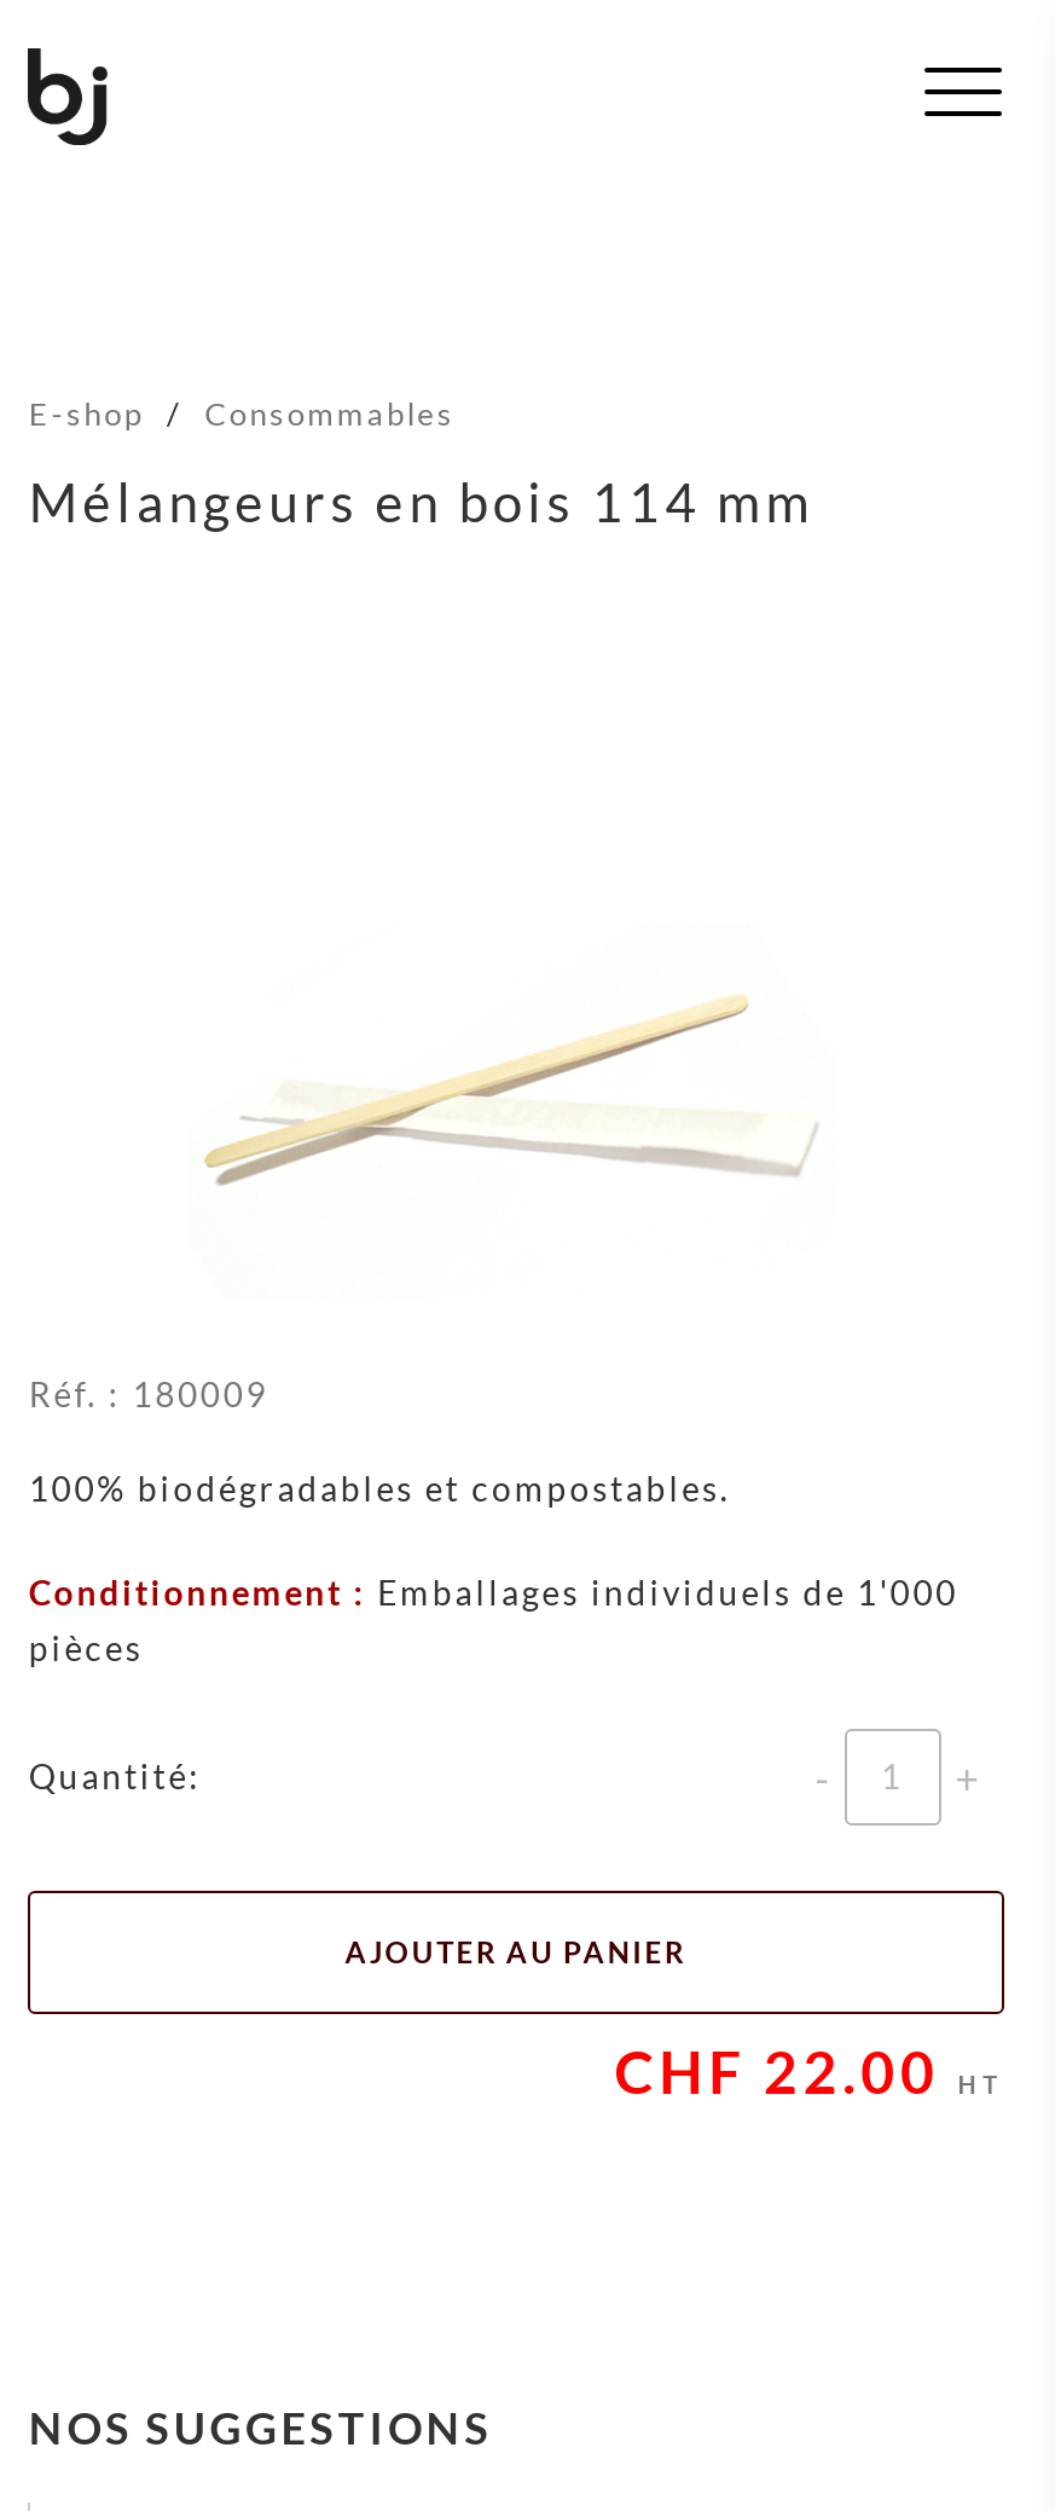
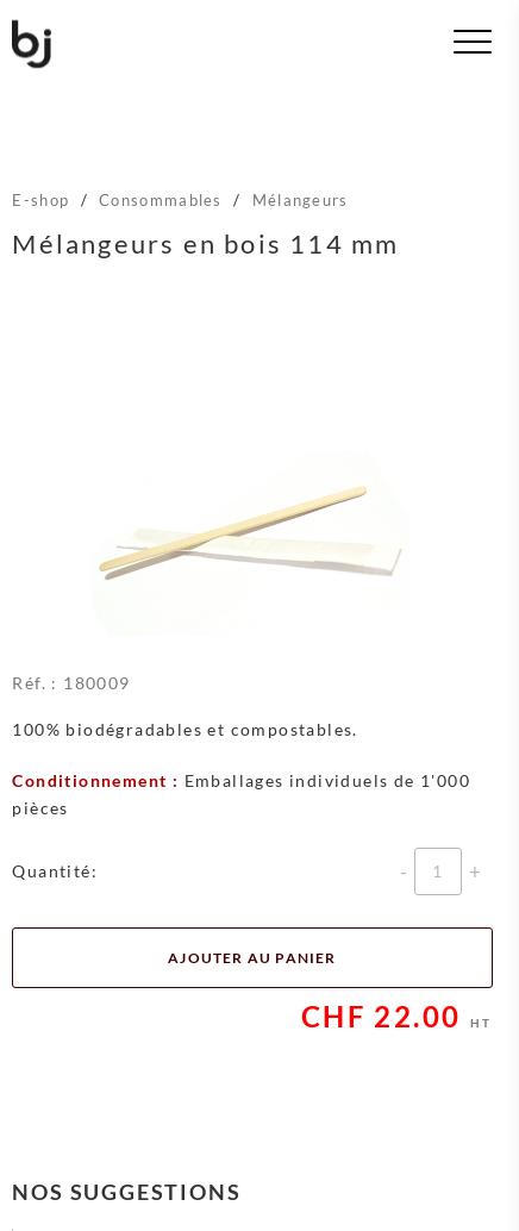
- E-shop / Consommables
+ E-shop / Consommables / Mélangeurs
